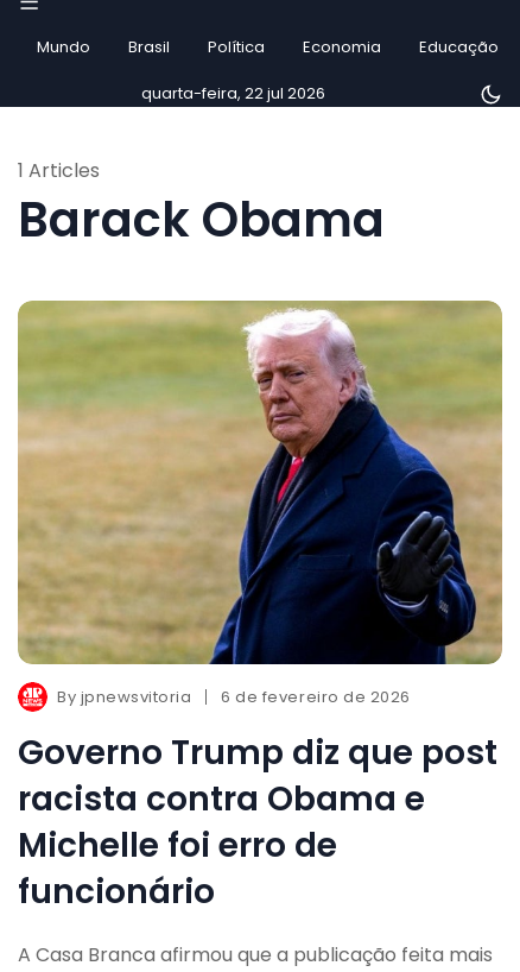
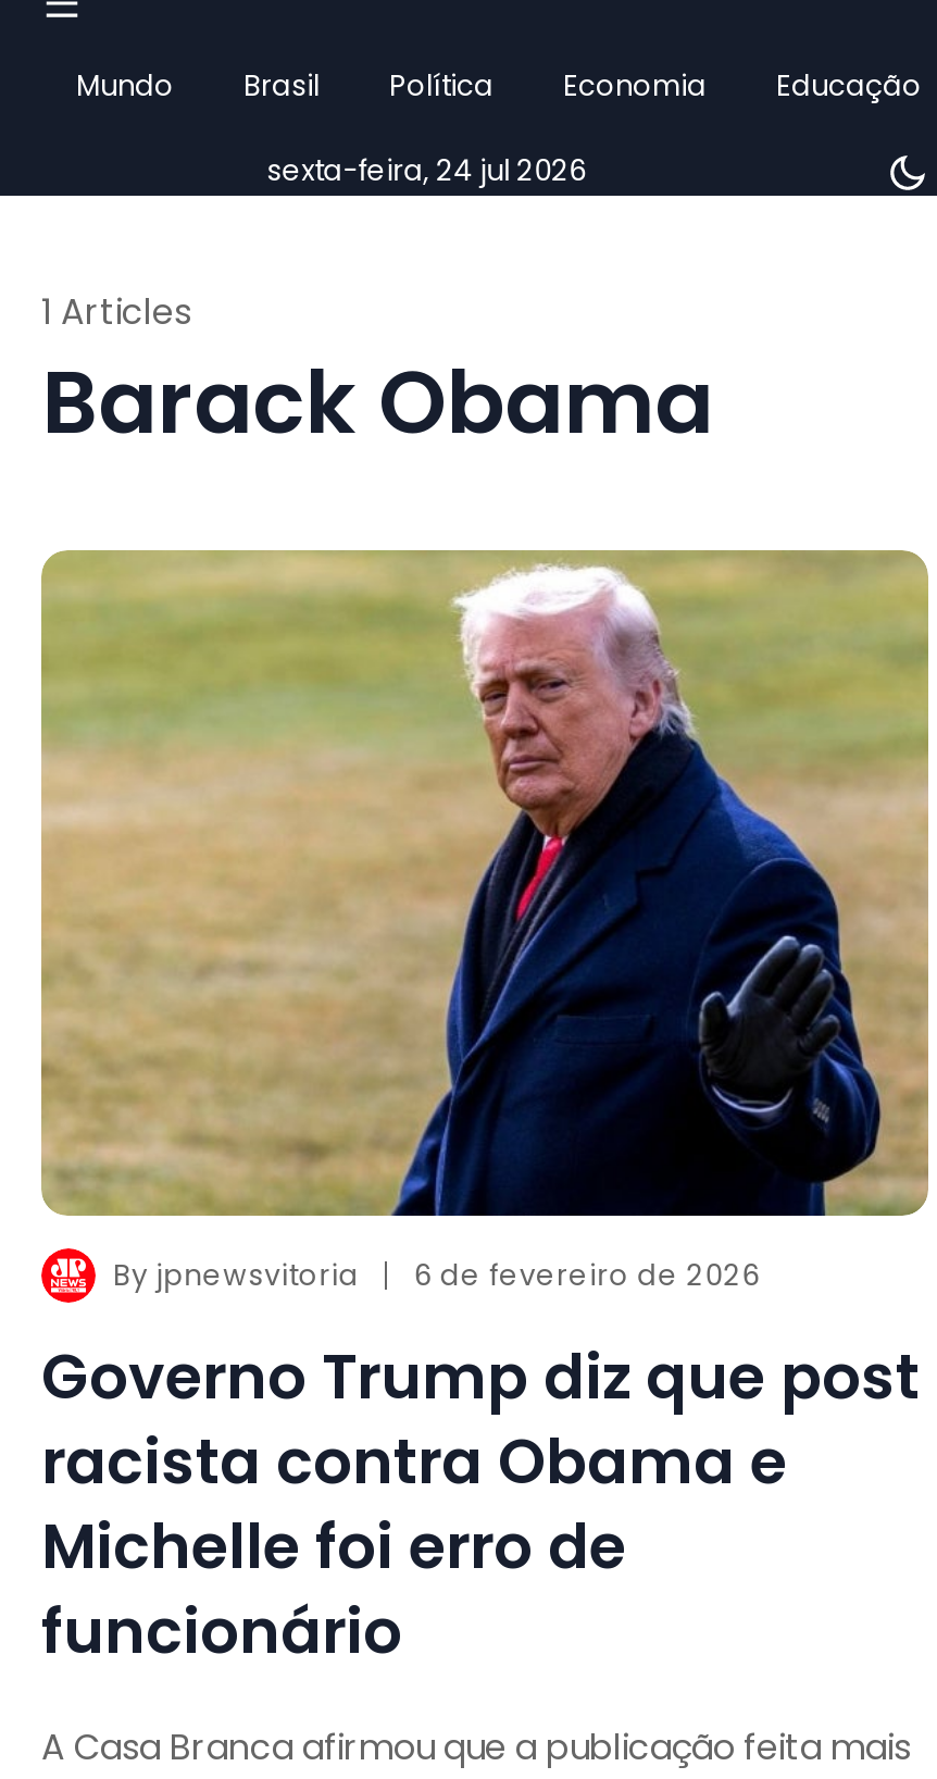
- quarta-feira, 22 jul 2026
+ sexta-feira, 24 jul 2026
